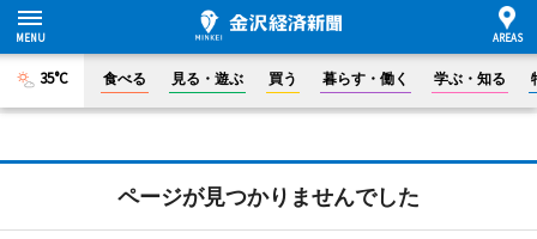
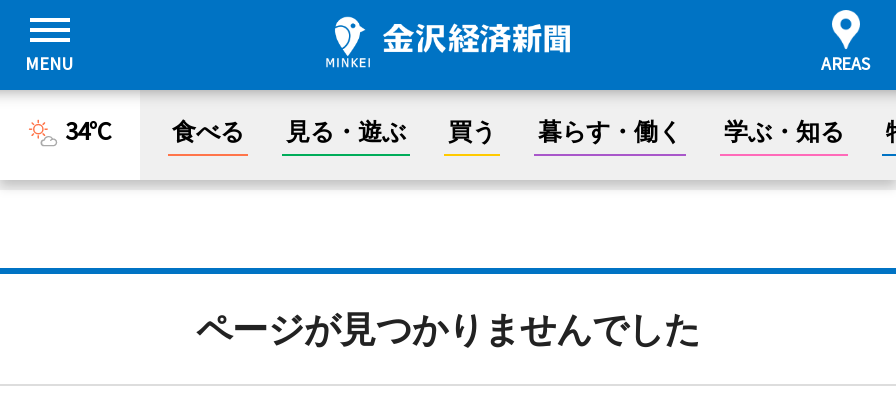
- 35°C
+ 34°C
